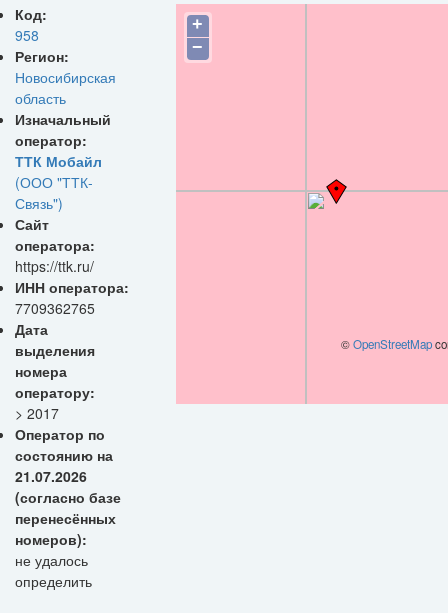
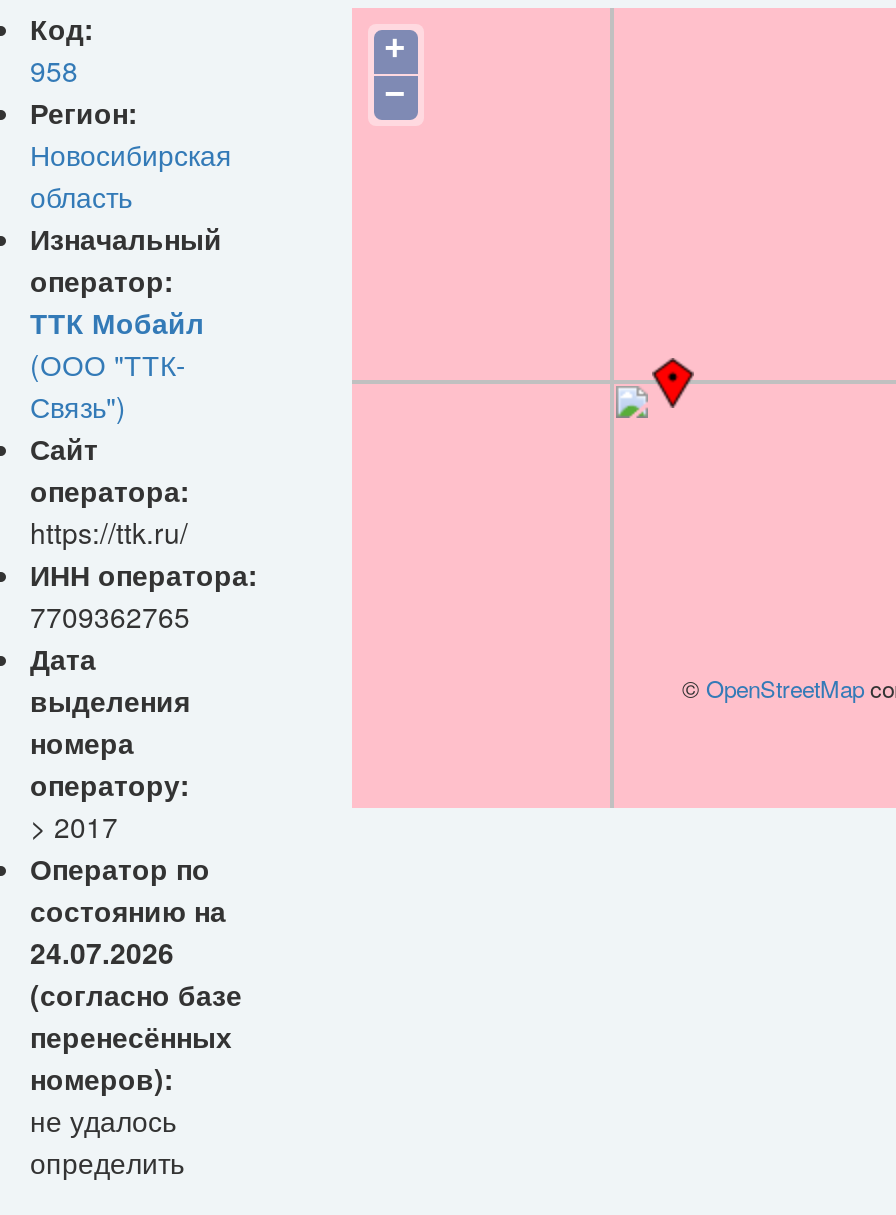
- 21.07.2026
+ 24.07.2026
